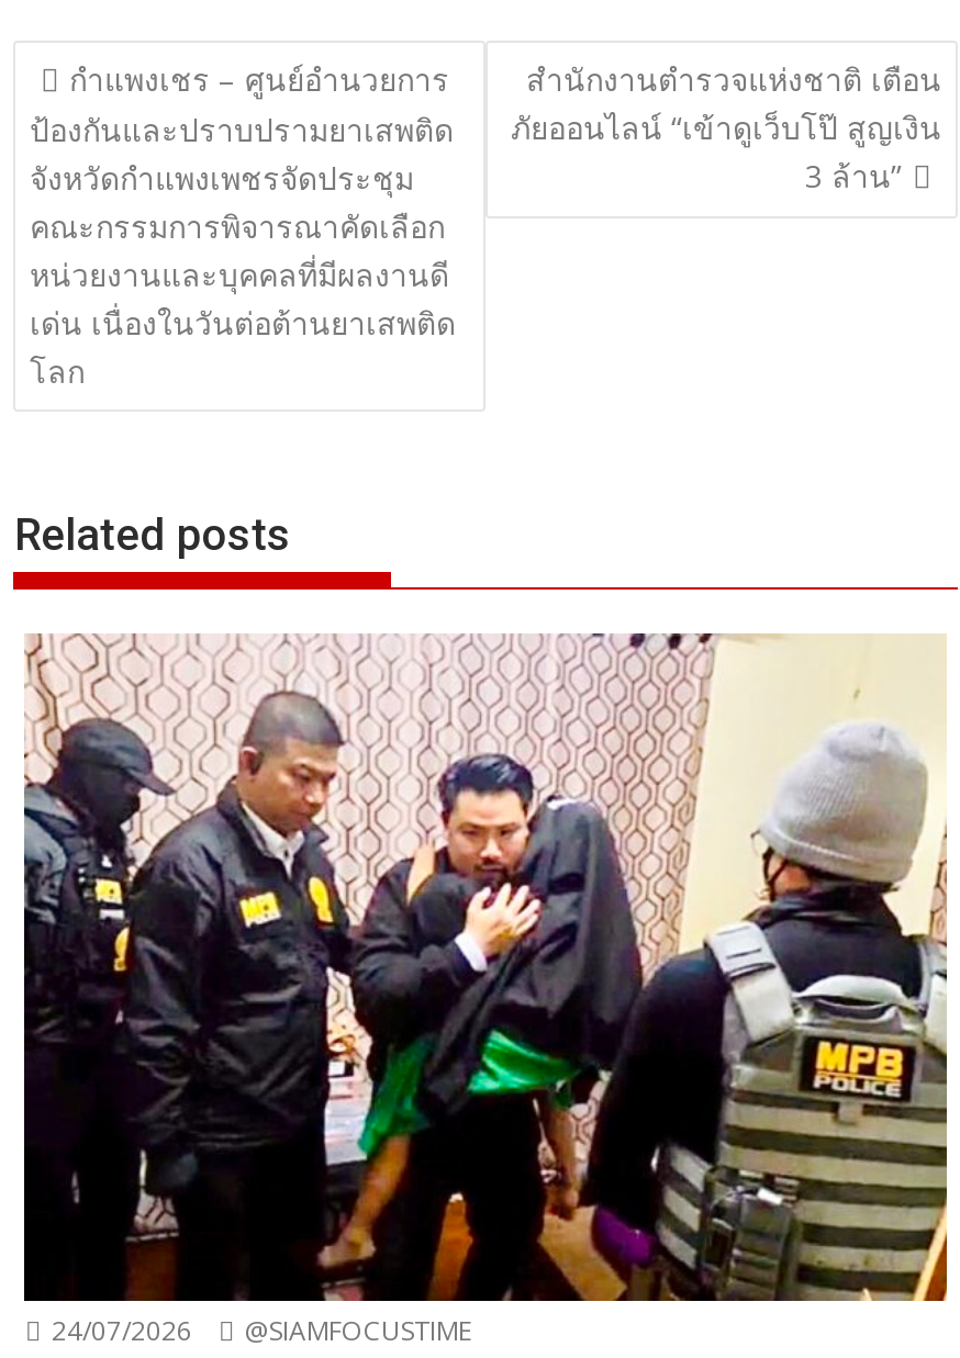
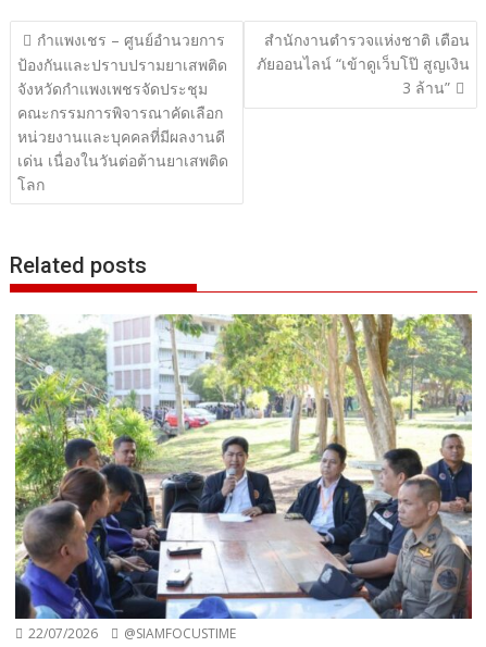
- [image]
- 24/07/2026 @SIAMFOCUSTIME
+ [image]
+ 22/07/2026 @SIAMFOCUSTIME
